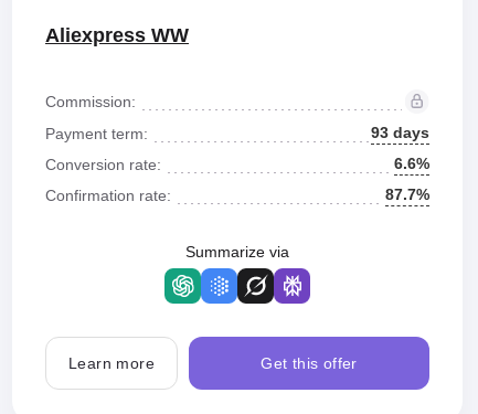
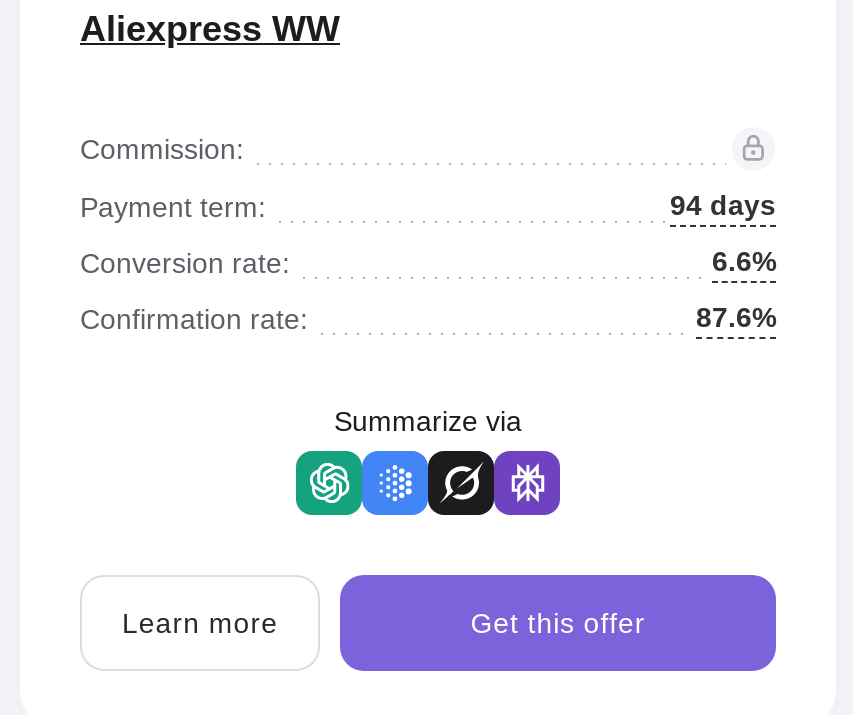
- 93 days
+ 94 days

- 87.7%
+ 87.6%
